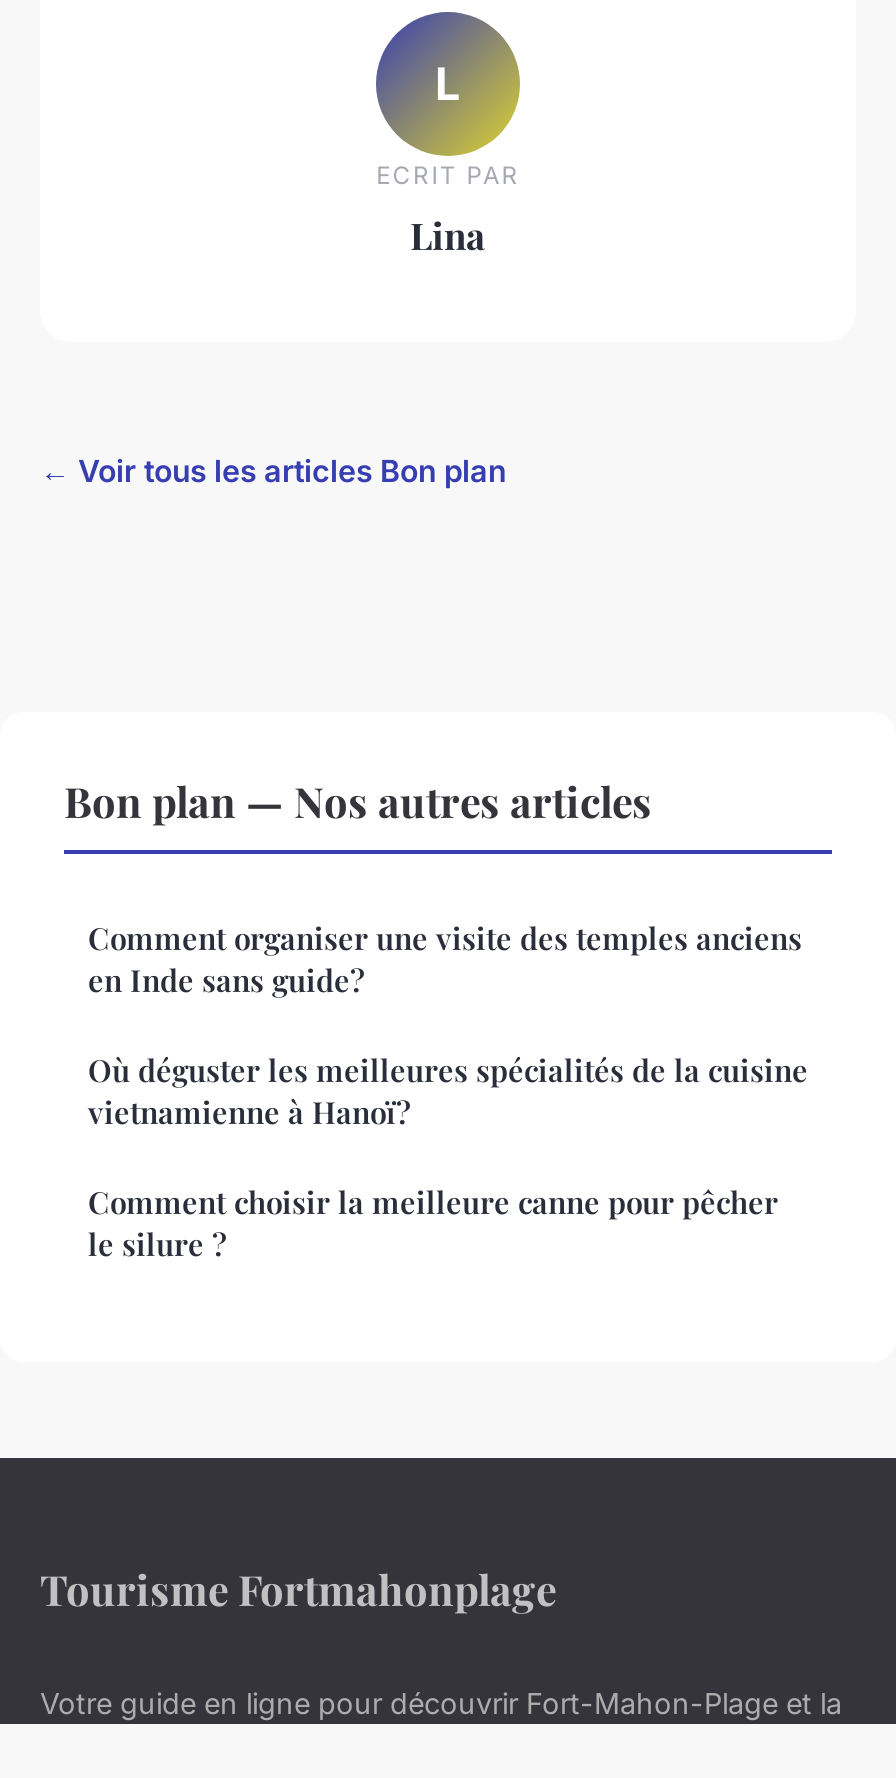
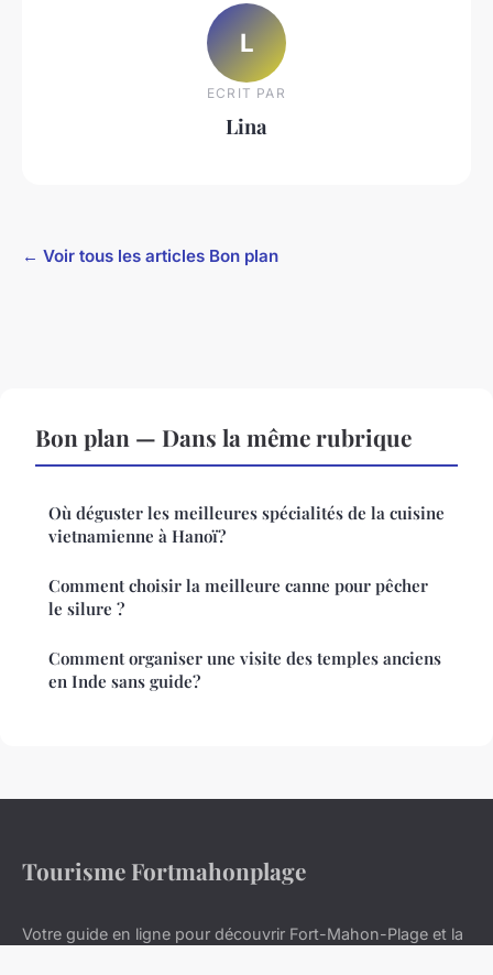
- Bon plan — Nos autres articles
+ Bon plan — Dans la même rubrique

moved down: Comment organiser une visite des temples anciens | en Inde sans guide?

moved up: Où déguster les meilleures spécialités de la cuisine | vietnamienne à Hanoï? | Comment choisir la meilleure canne pour pêcher | le silure ?
